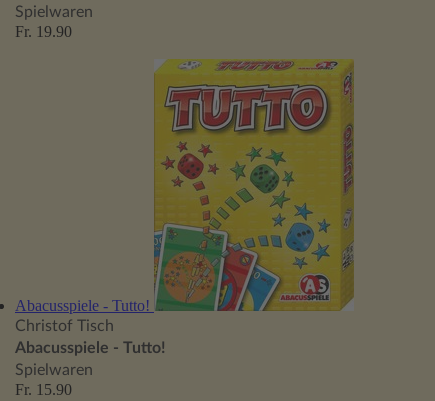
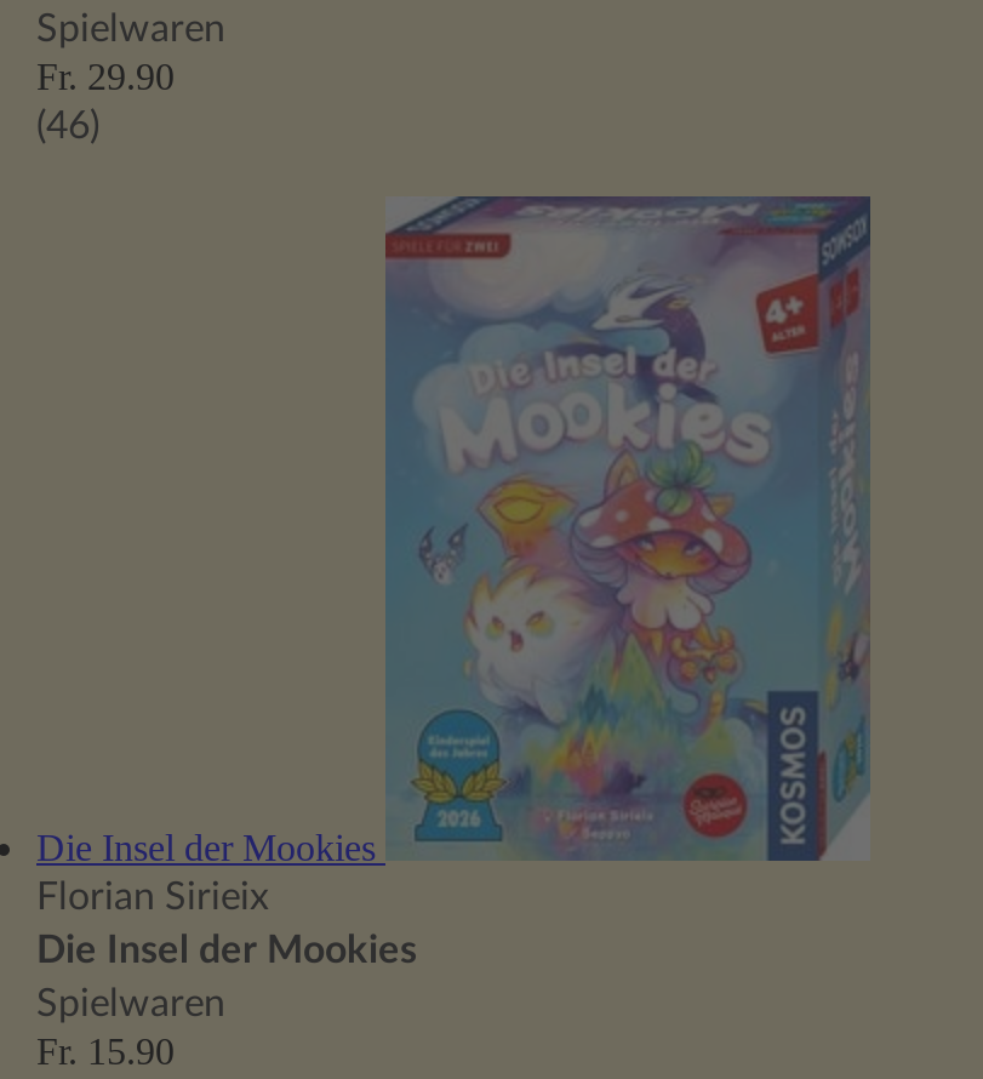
- Fr. 19.90
+ Fr. 29.90
+ (46)

- [image]
- Abacusspiele - Tutto!
- Christof Tisch
- Abacusspiele - Tutto!
+ [image]
+ Die Insel der Mookies
+ Florian Sirieix
+ Die Insel der Mookies
